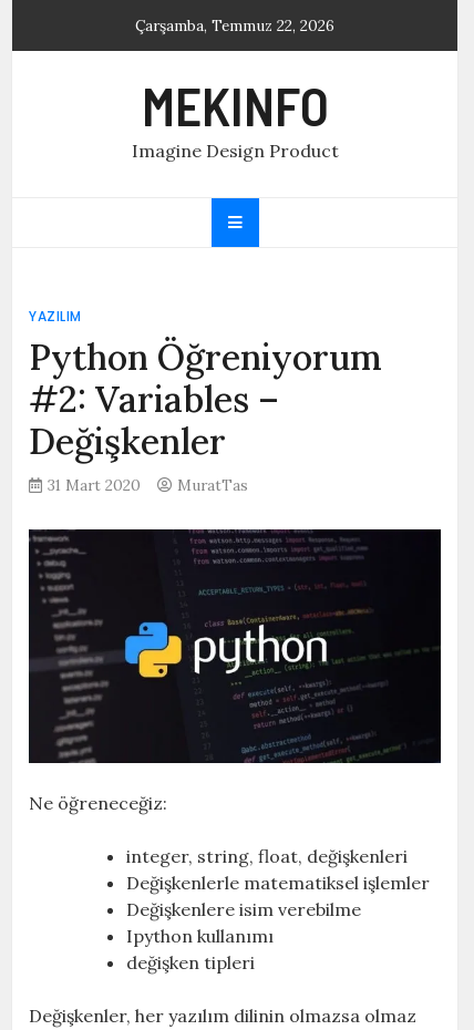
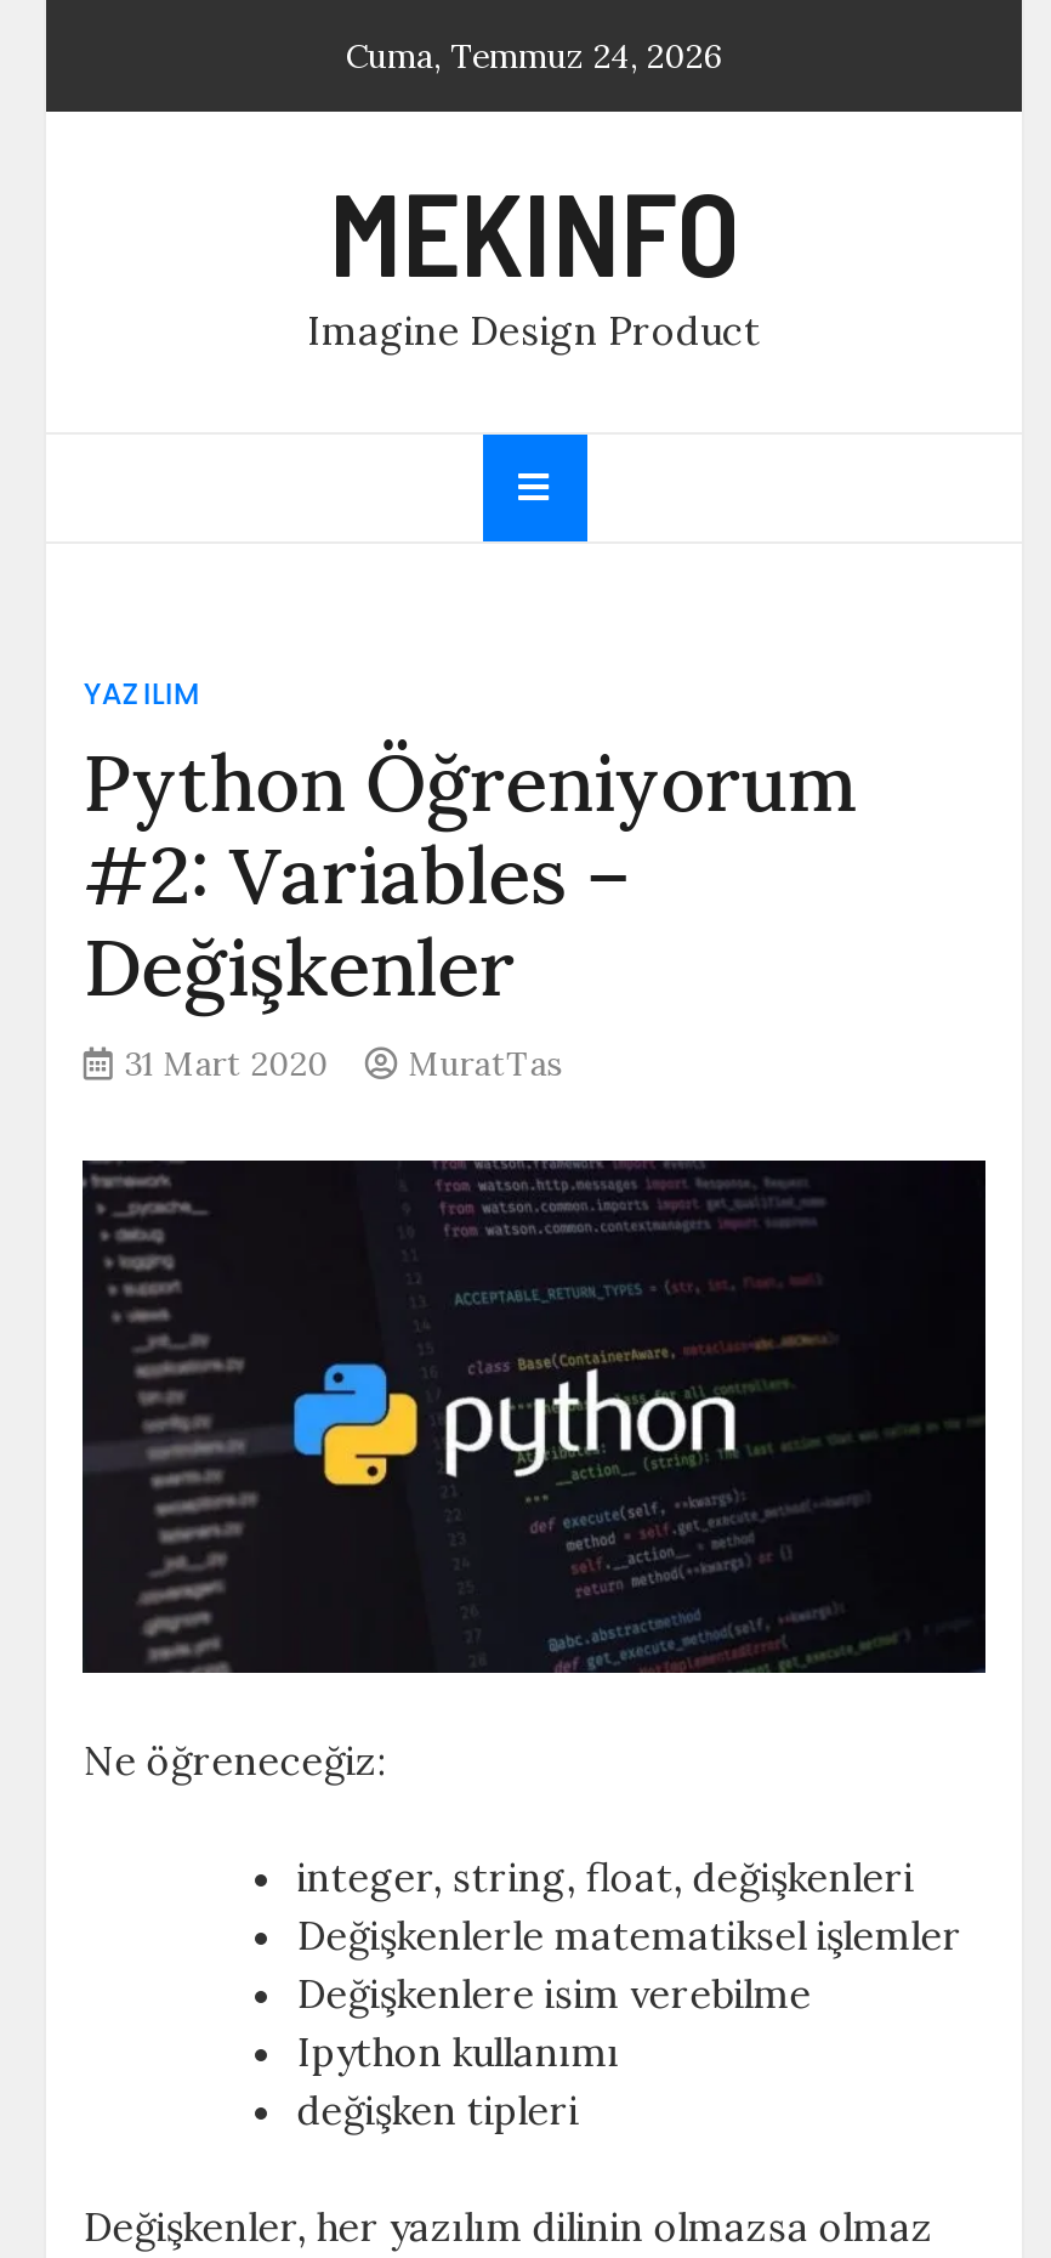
- Çarşamba, Temmuz 22, 2026
+ Cuma, Temmuz 24, 2026
